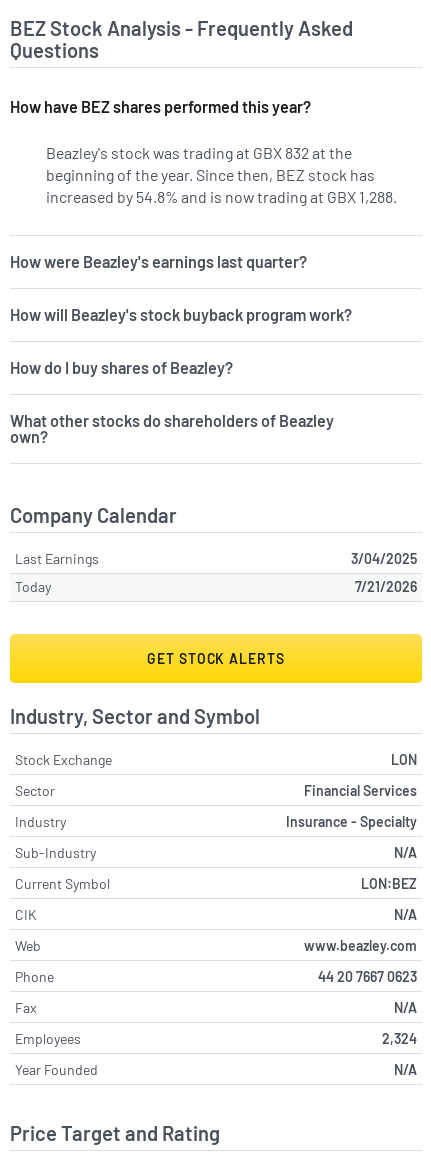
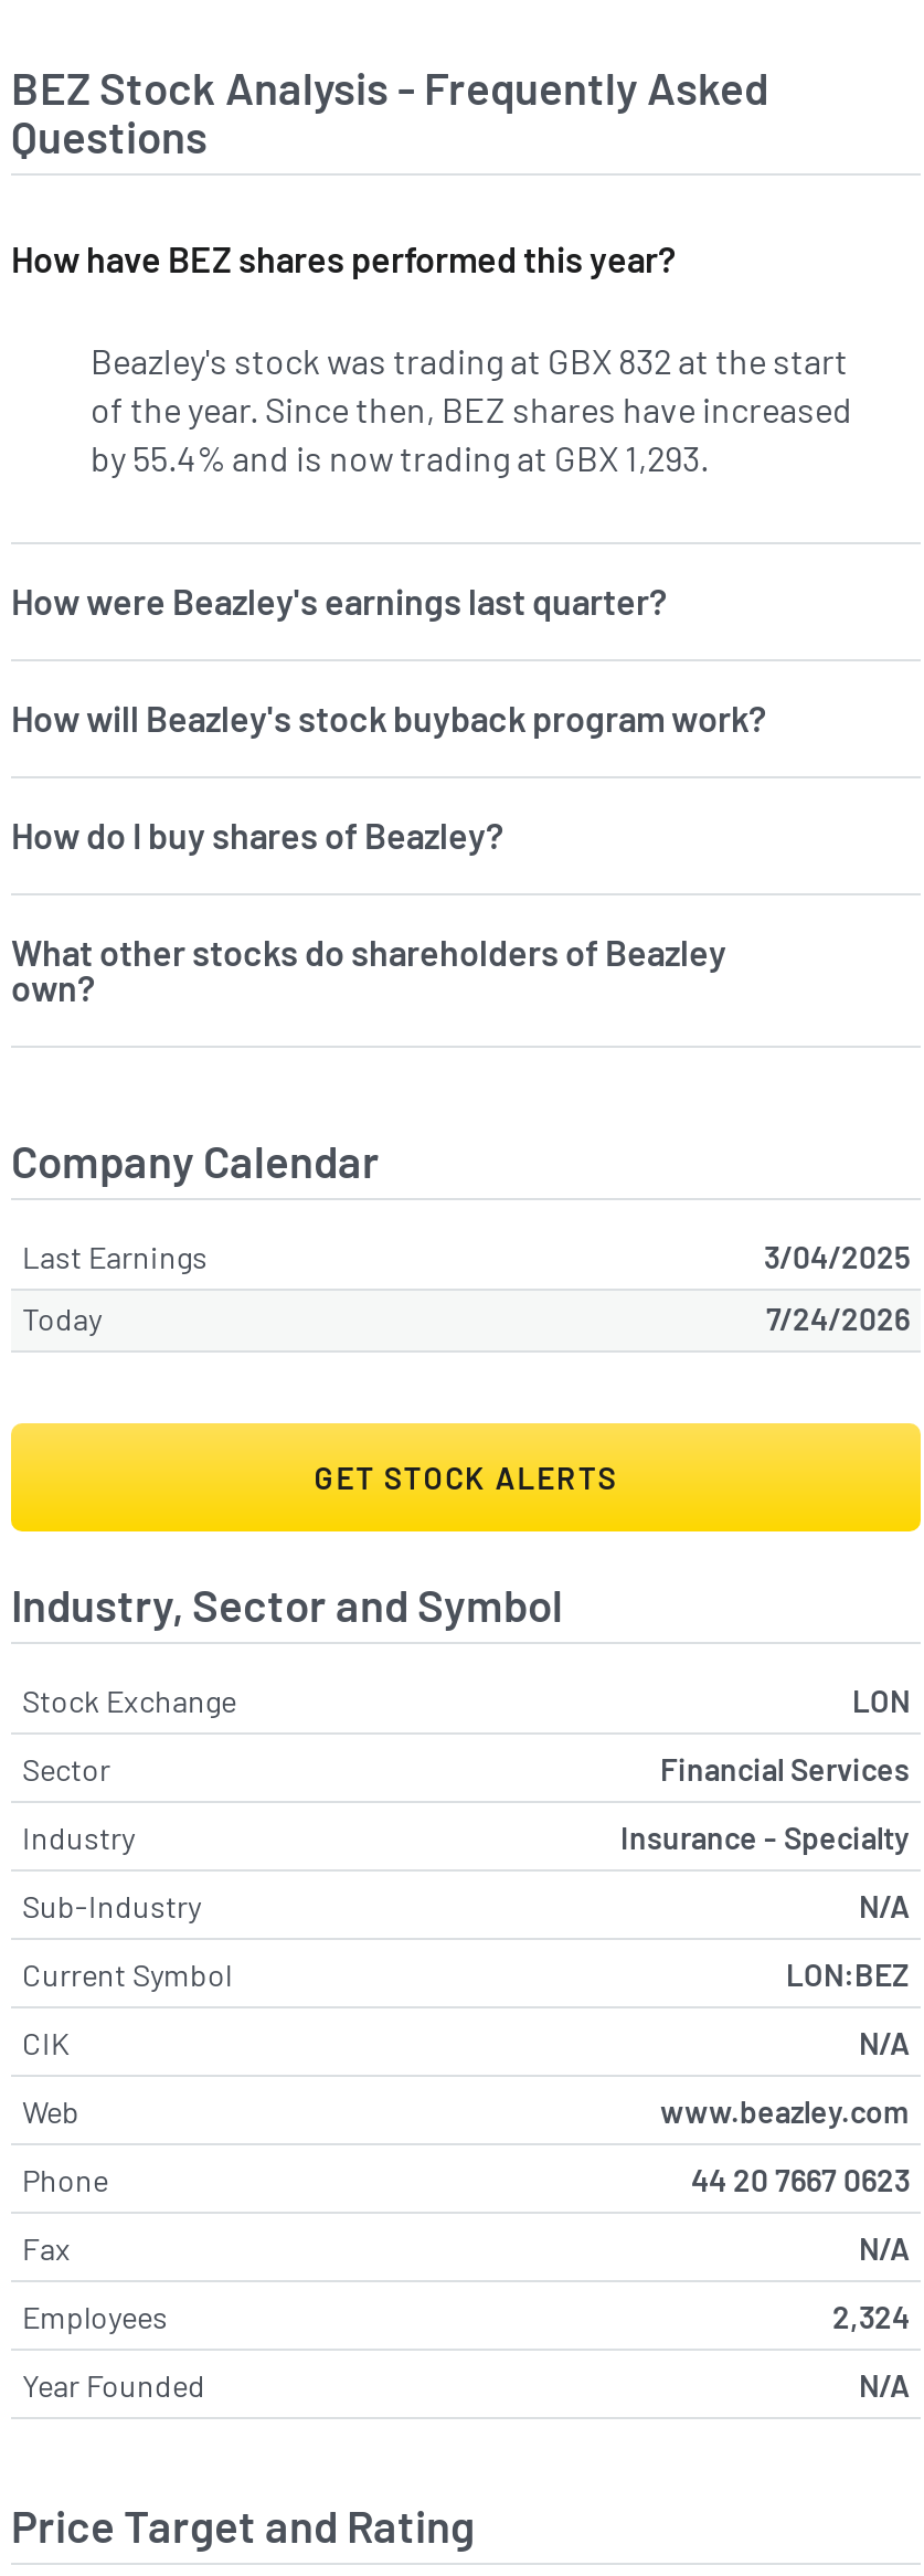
- Beazley's stock was trading at GBX 832 at the
- beginning of the year. Since then, BEZ stock has
- increased by 54.8% and is now trading at GBX 1,288.
+ Beazley's stock was trading at GBX 832 at the start
+ of the year. Since then, BEZ shares have increased
+ by 55.4% and is now trading at GBX 1,293.

- 7/21/2026
+ 7/24/2026
